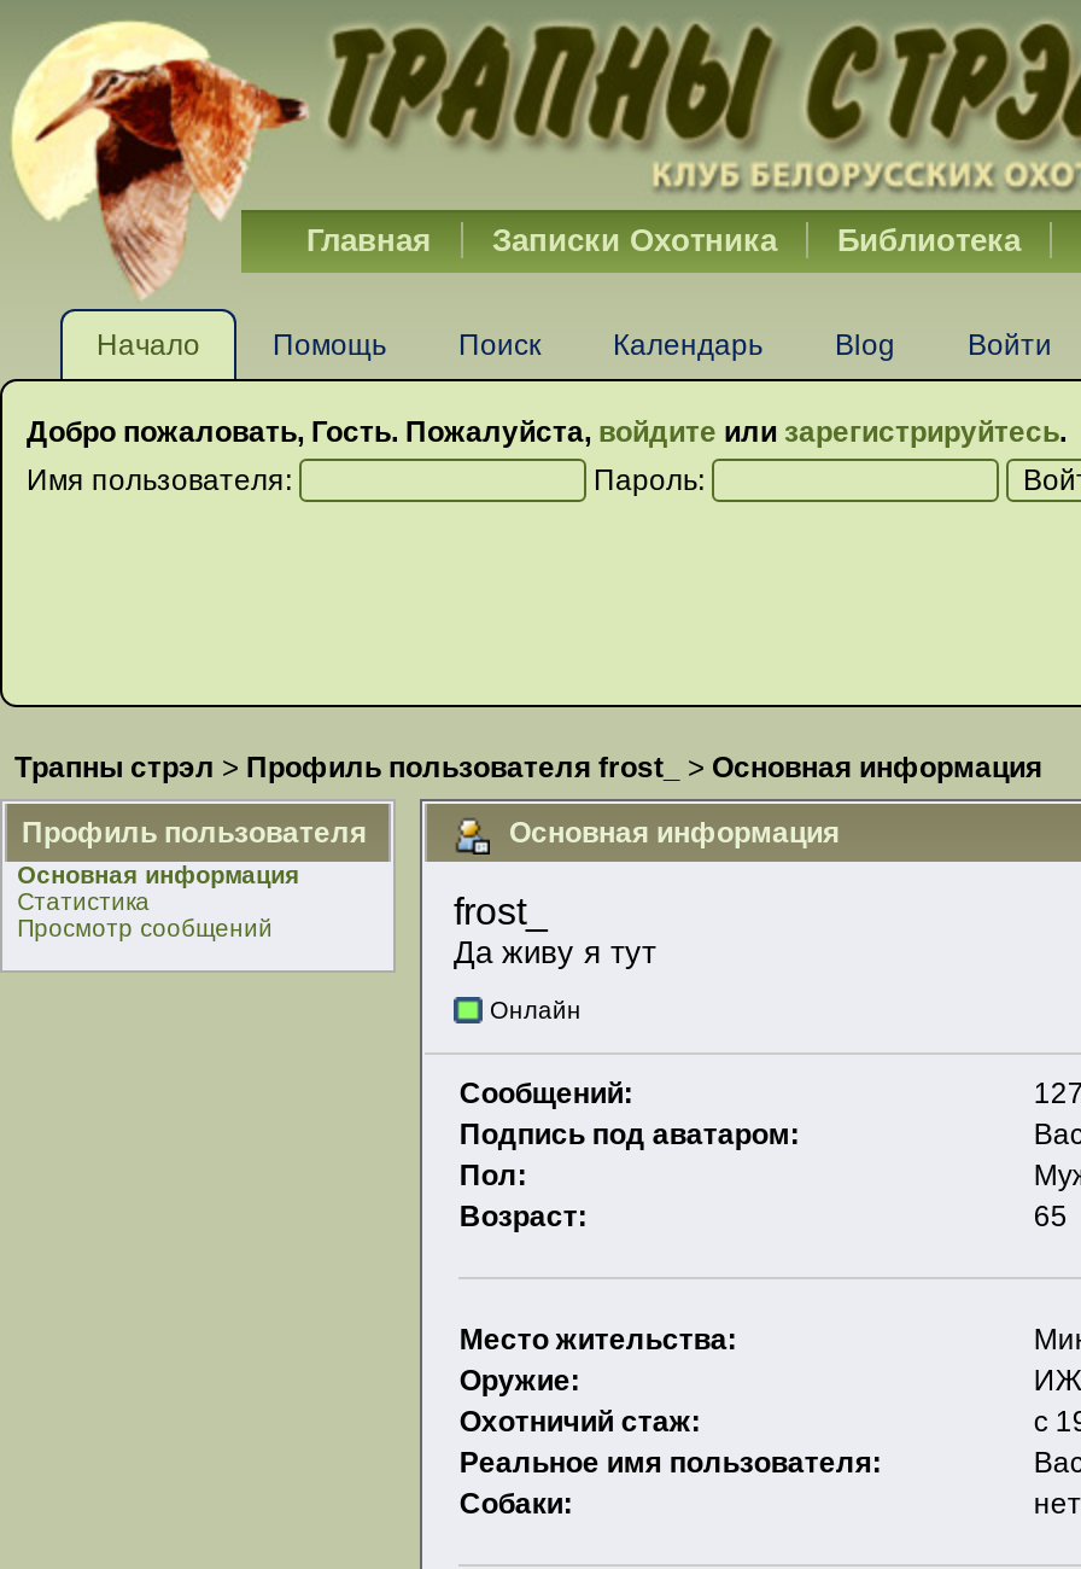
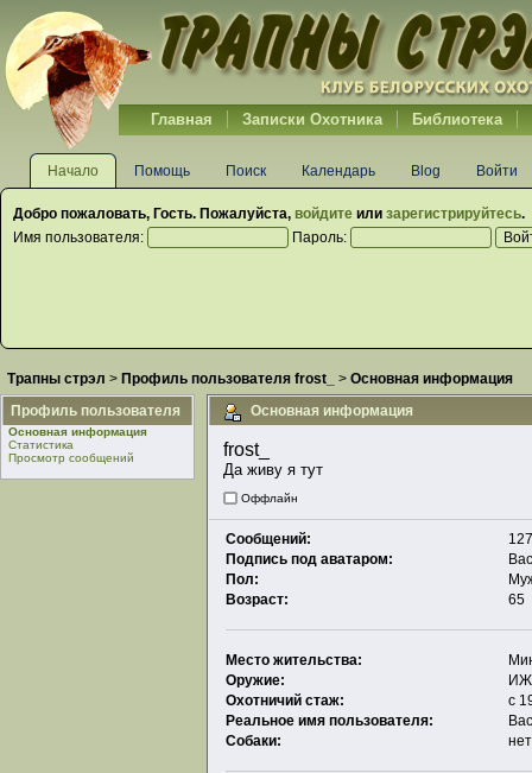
- Онлайн
+ Оффлайн
